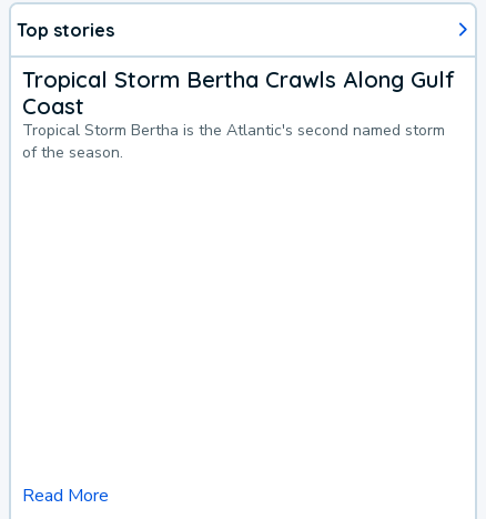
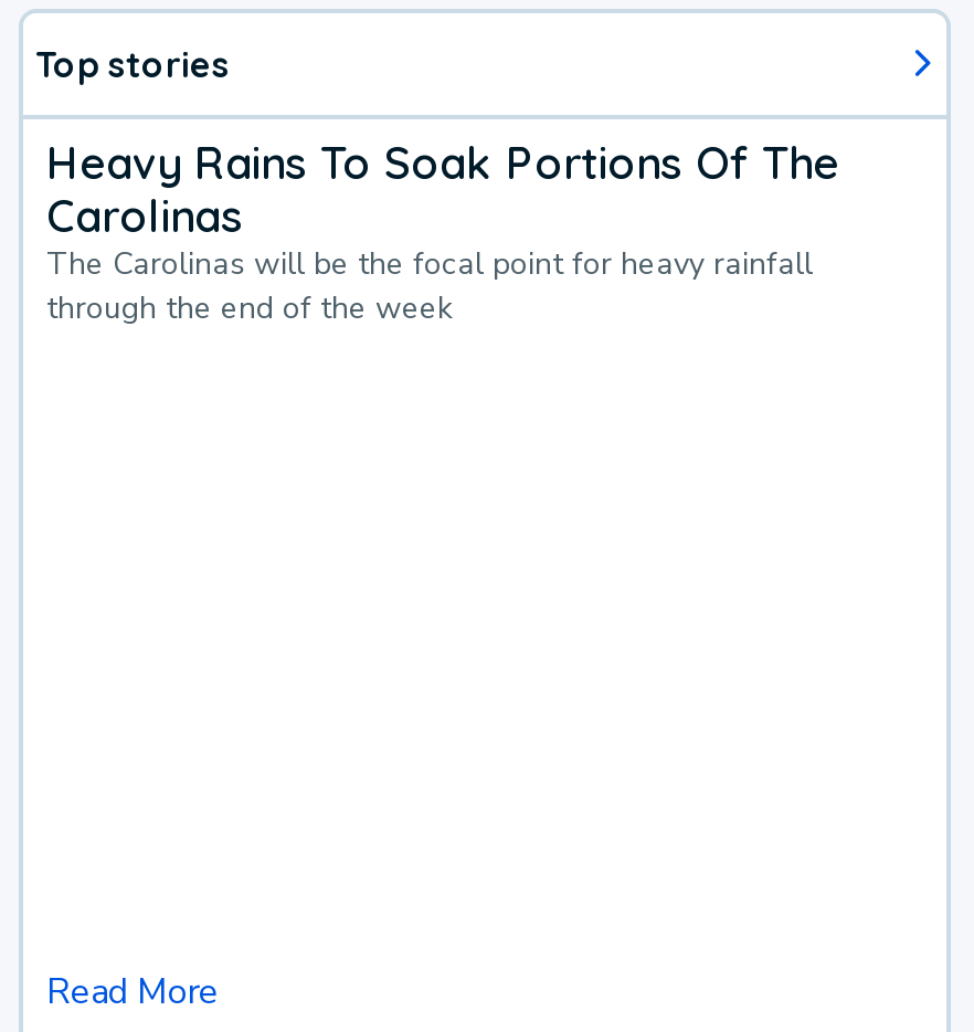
- Tropical Storm Bertha Crawls Along Gulf
- Coast
- Tropical Storm Bertha is the Atlantic's second named storm
- of the season.
+ Heavy Rains To Soak Portions Of The
+ Carolinas
+ The Carolinas will be the focal point for heavy rainfall
+ through the end of the week
